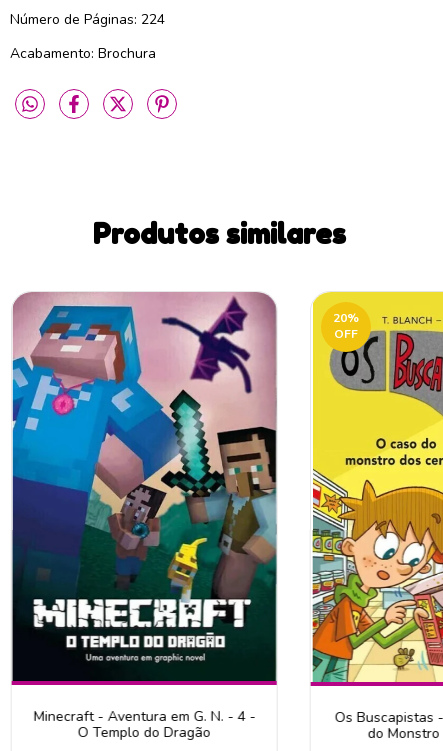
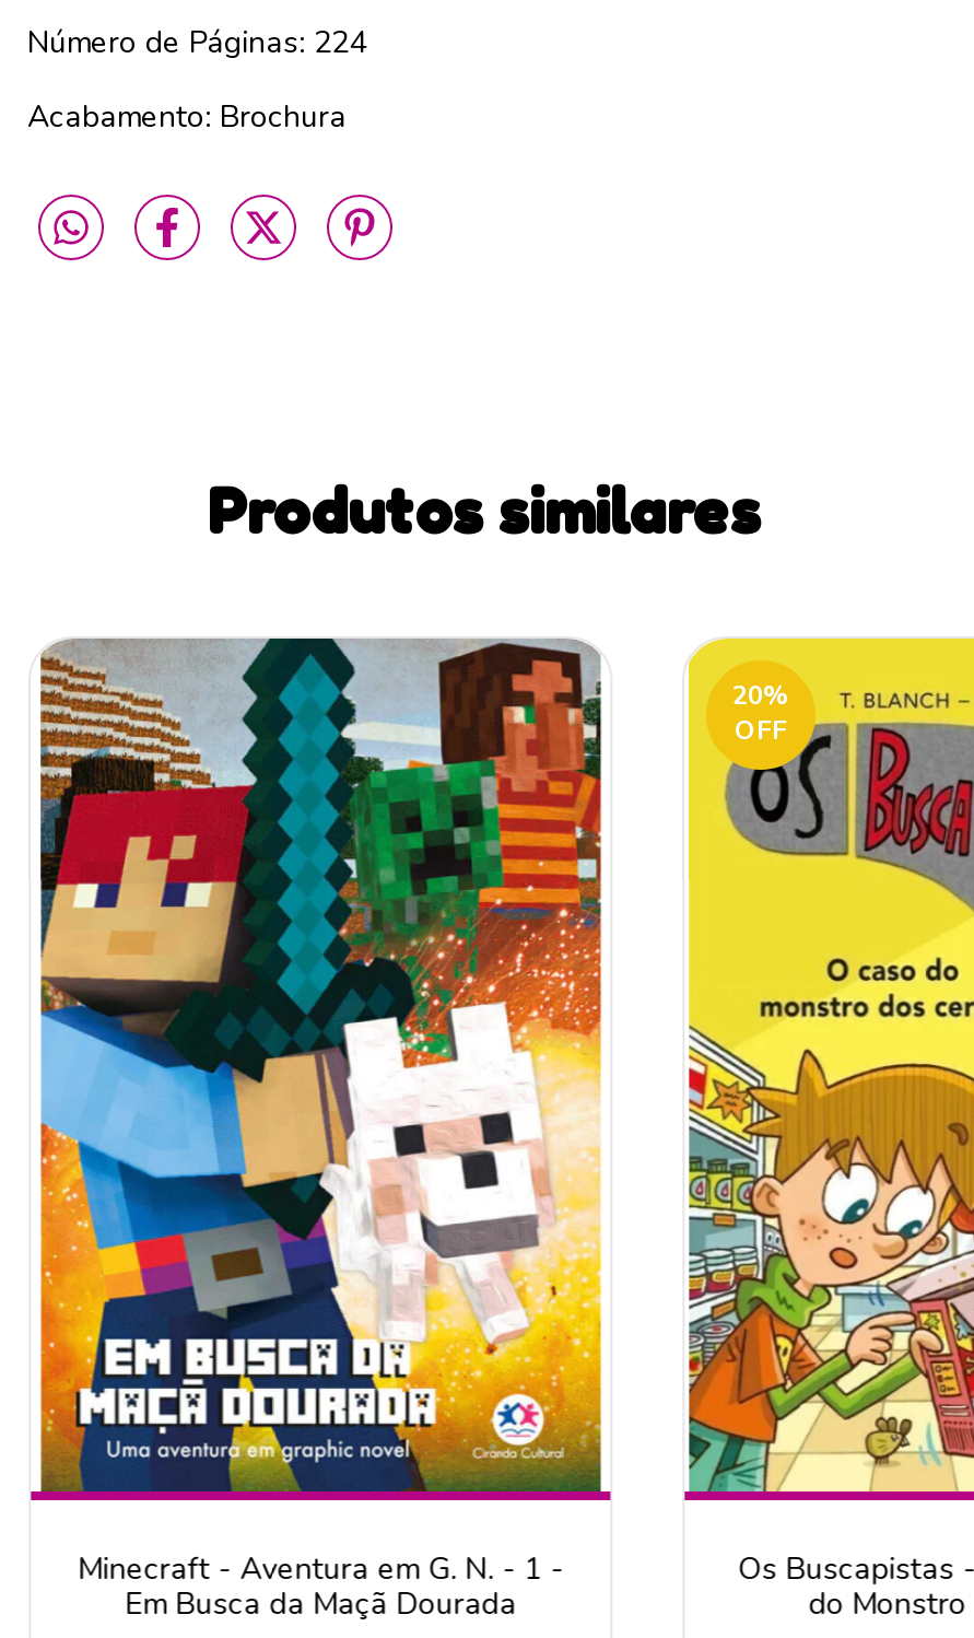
- [image]
- Minecraft - Aventura em G. N. - 4 -
- O Templo do Dragão
+ [image]
+ Minecraft - Aventura em G. N. - 1 -
+ Em Busca da Maçã Dourada
